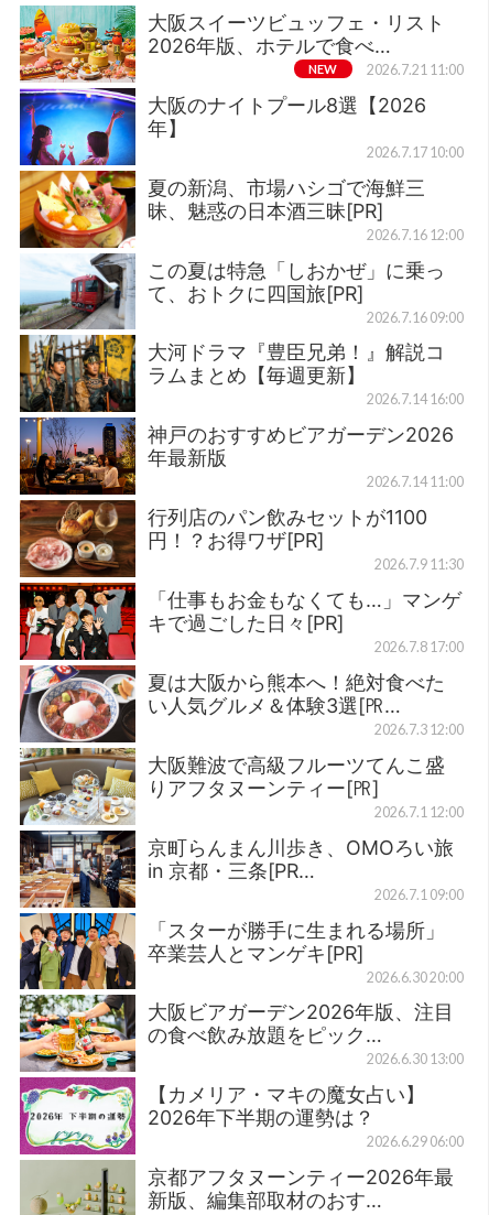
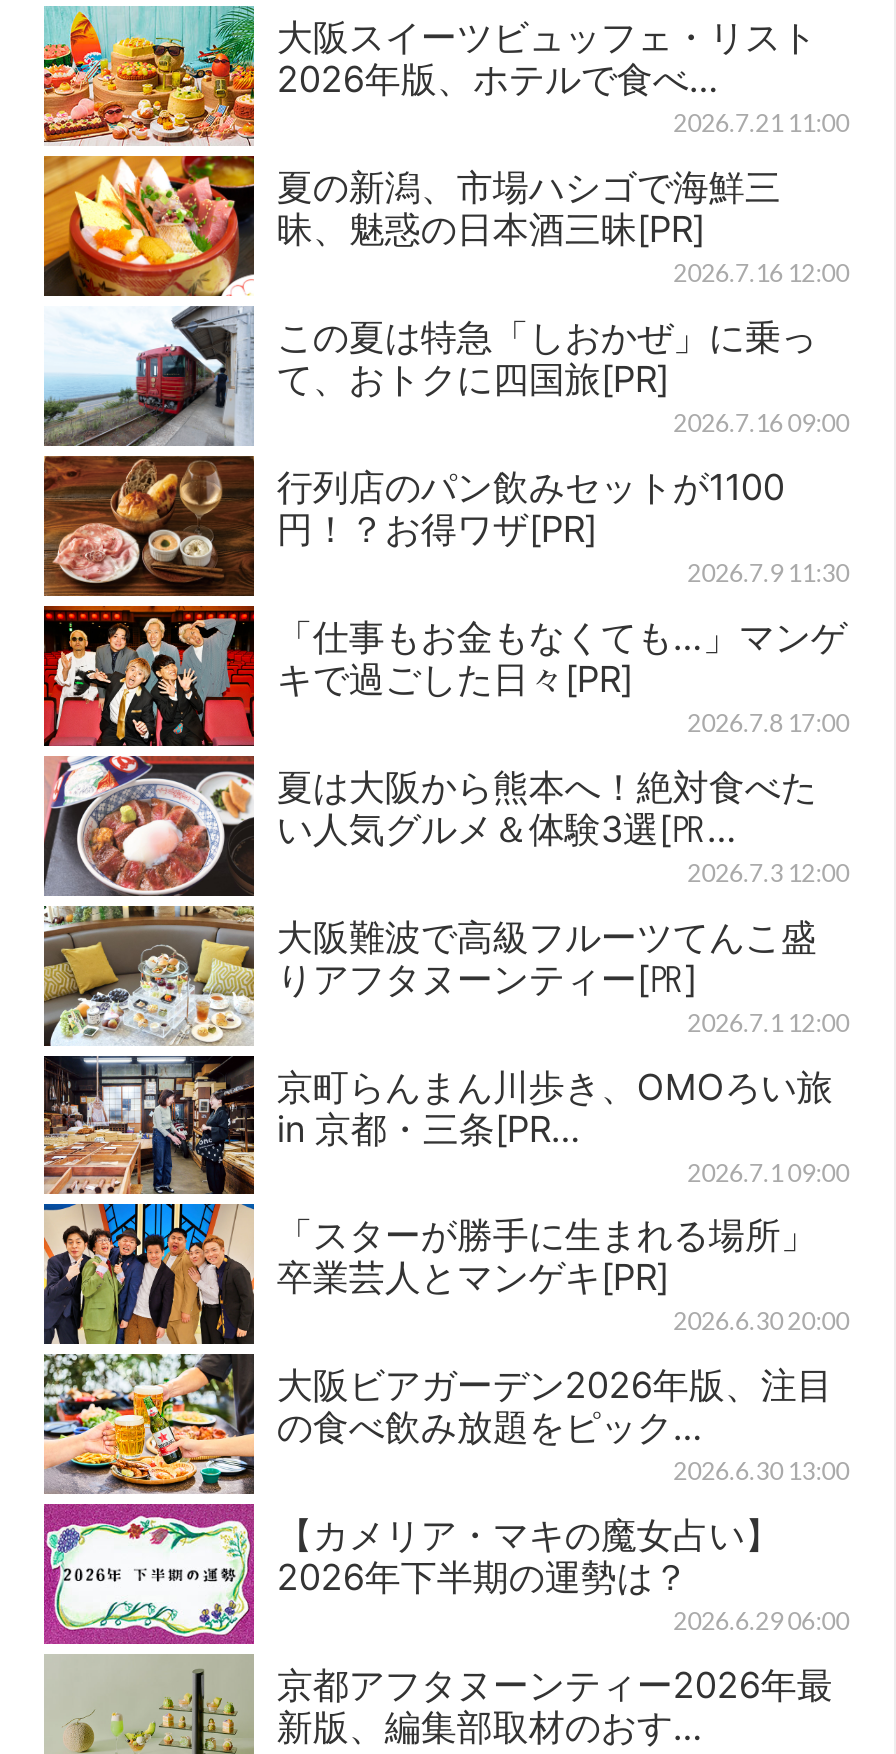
- NEW

- [image]
- 大阪のナイトプール8選【2026
- 年】
- 2026.7.17 10:00

- [image]
- 大河ドラマ『豊臣兄弟！』解説コ
- ラムまとめ【毎週更新】
- 2026.7.14 16:00
- 神戸のおすすめビアガーデン2026
- 年最新版
- 2026.7.14 11:00
